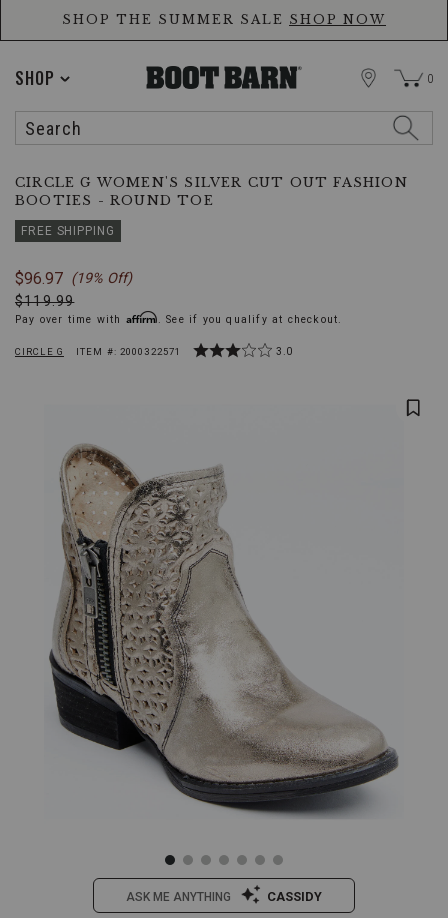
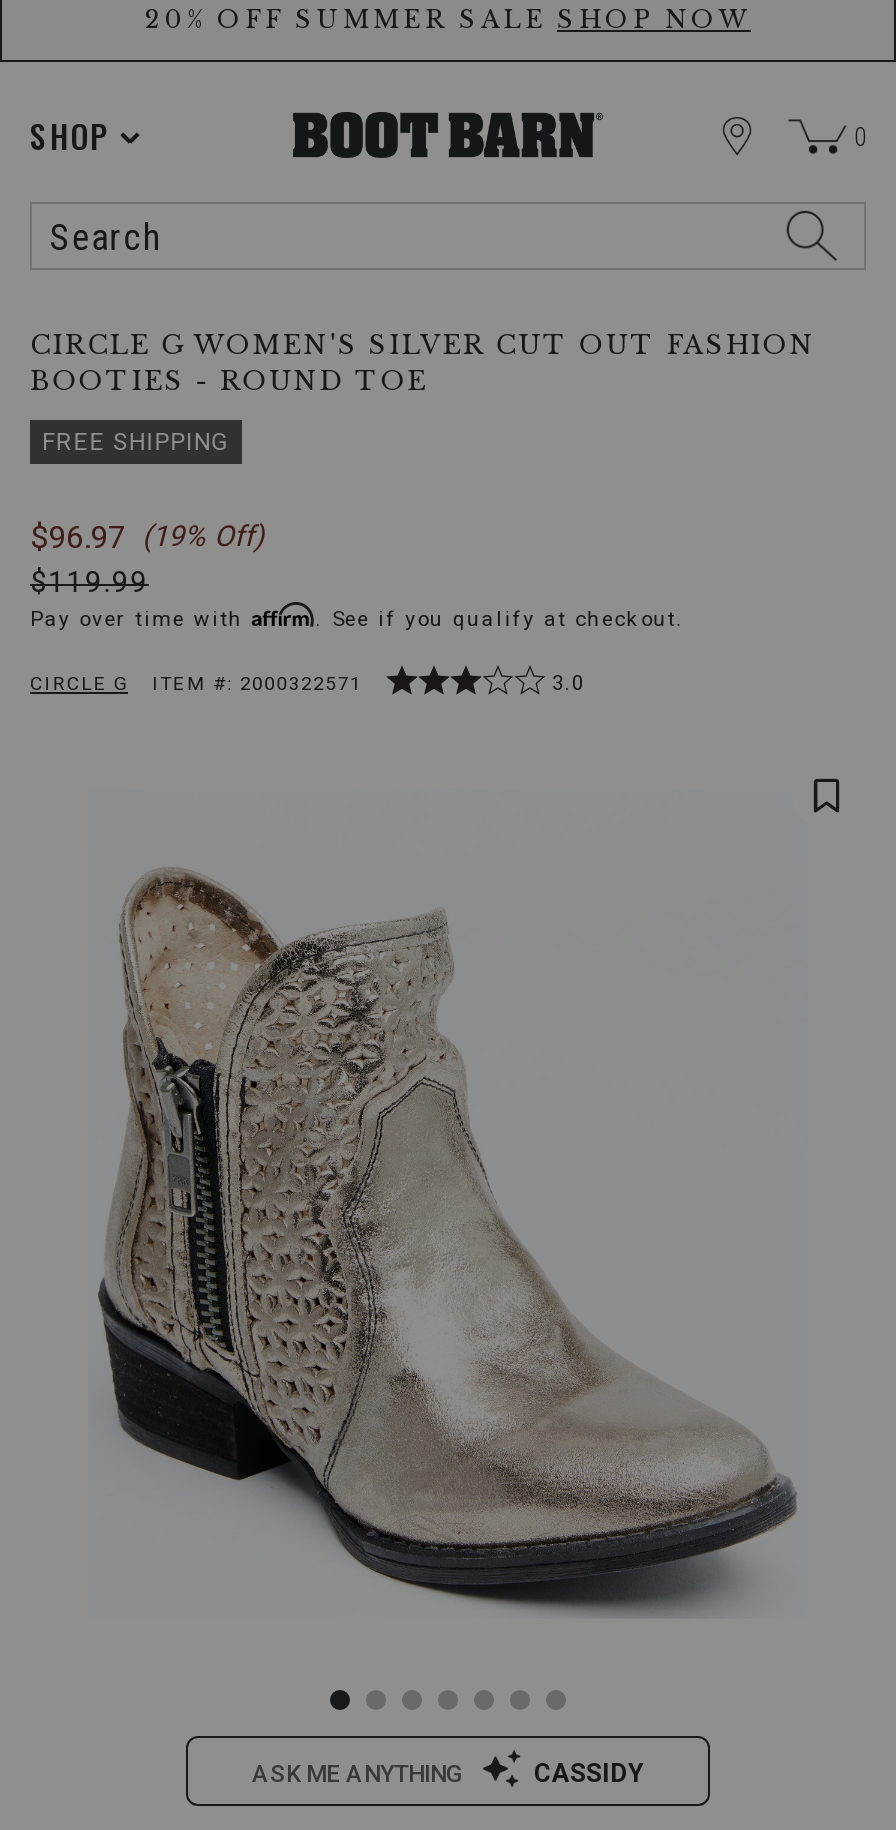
- SHOP THE SUMMER SALE SHOP NOW
+ 20% OFF SUMMER SALE SHOP NOW
